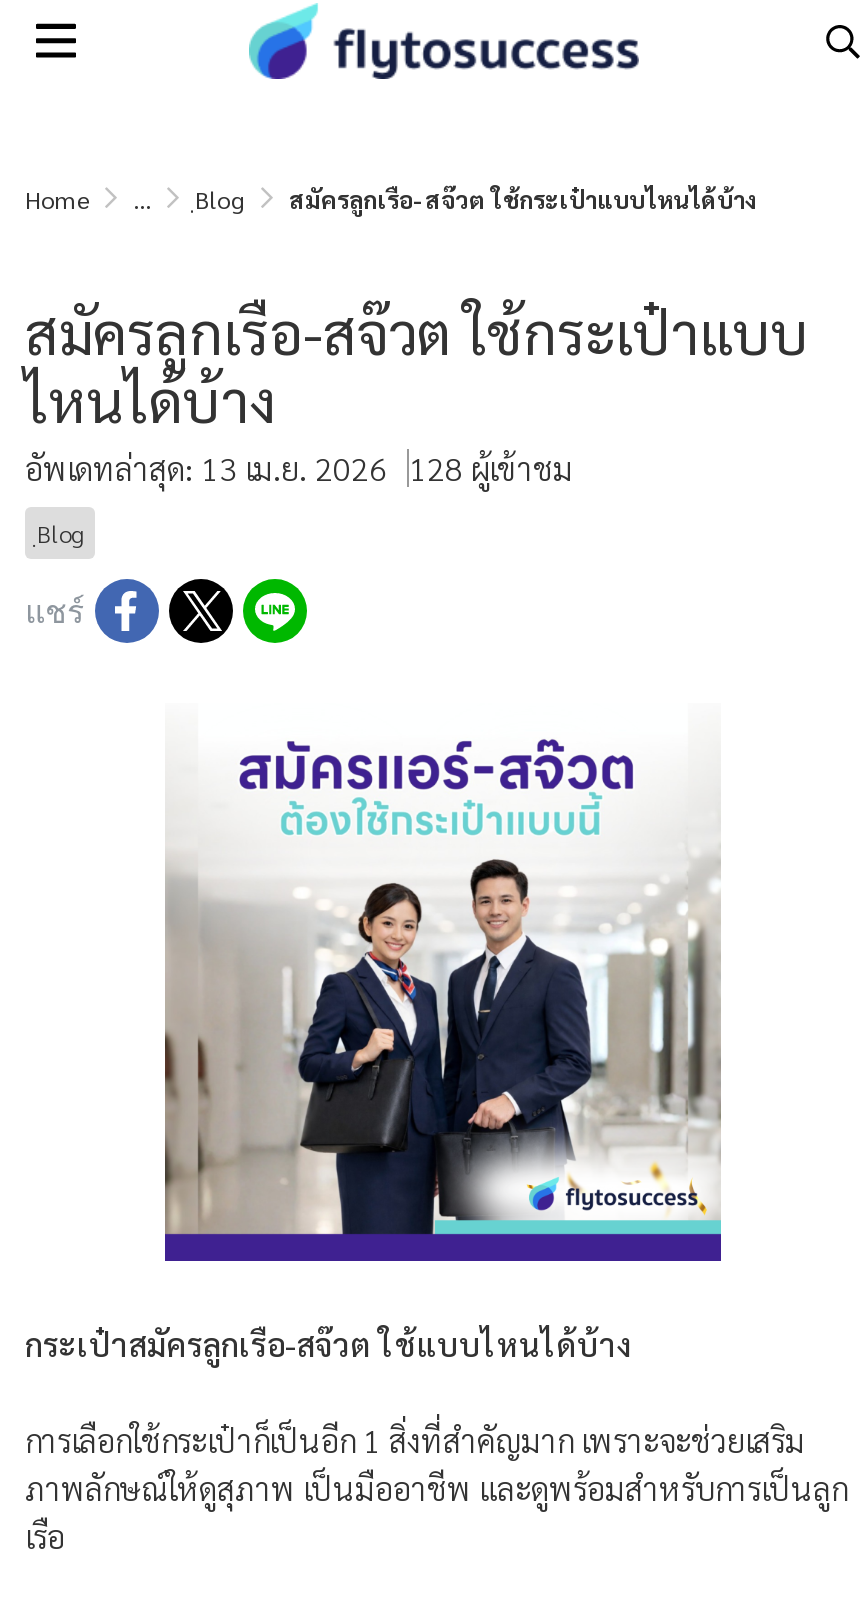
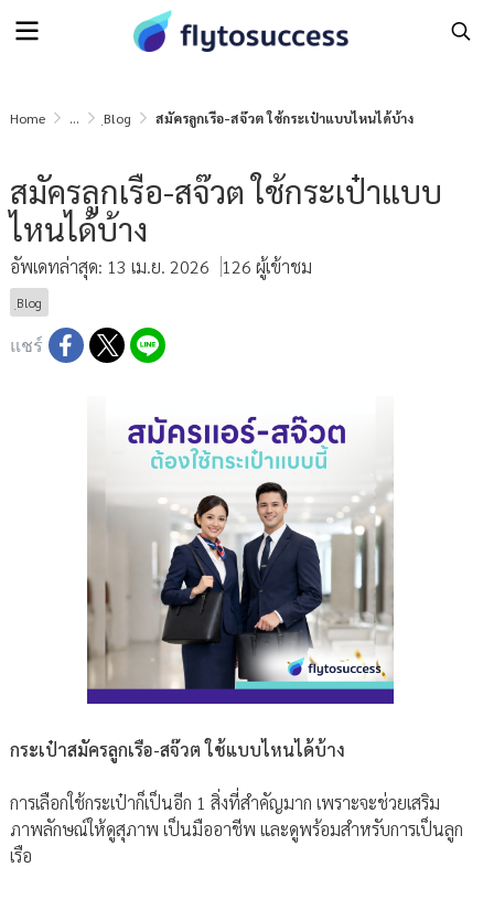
- อัพเดทล่าสุด: 13 เม.ย. 2026 128 ผู้เข้าชม
+ อัพเดทล่าสุด: 13 เม.ย. 2026 126 ผู้เข้าชม
